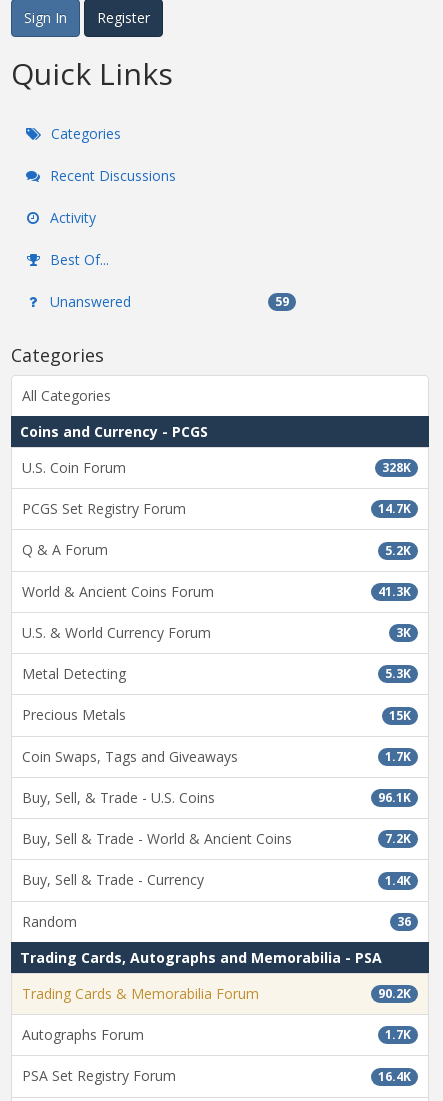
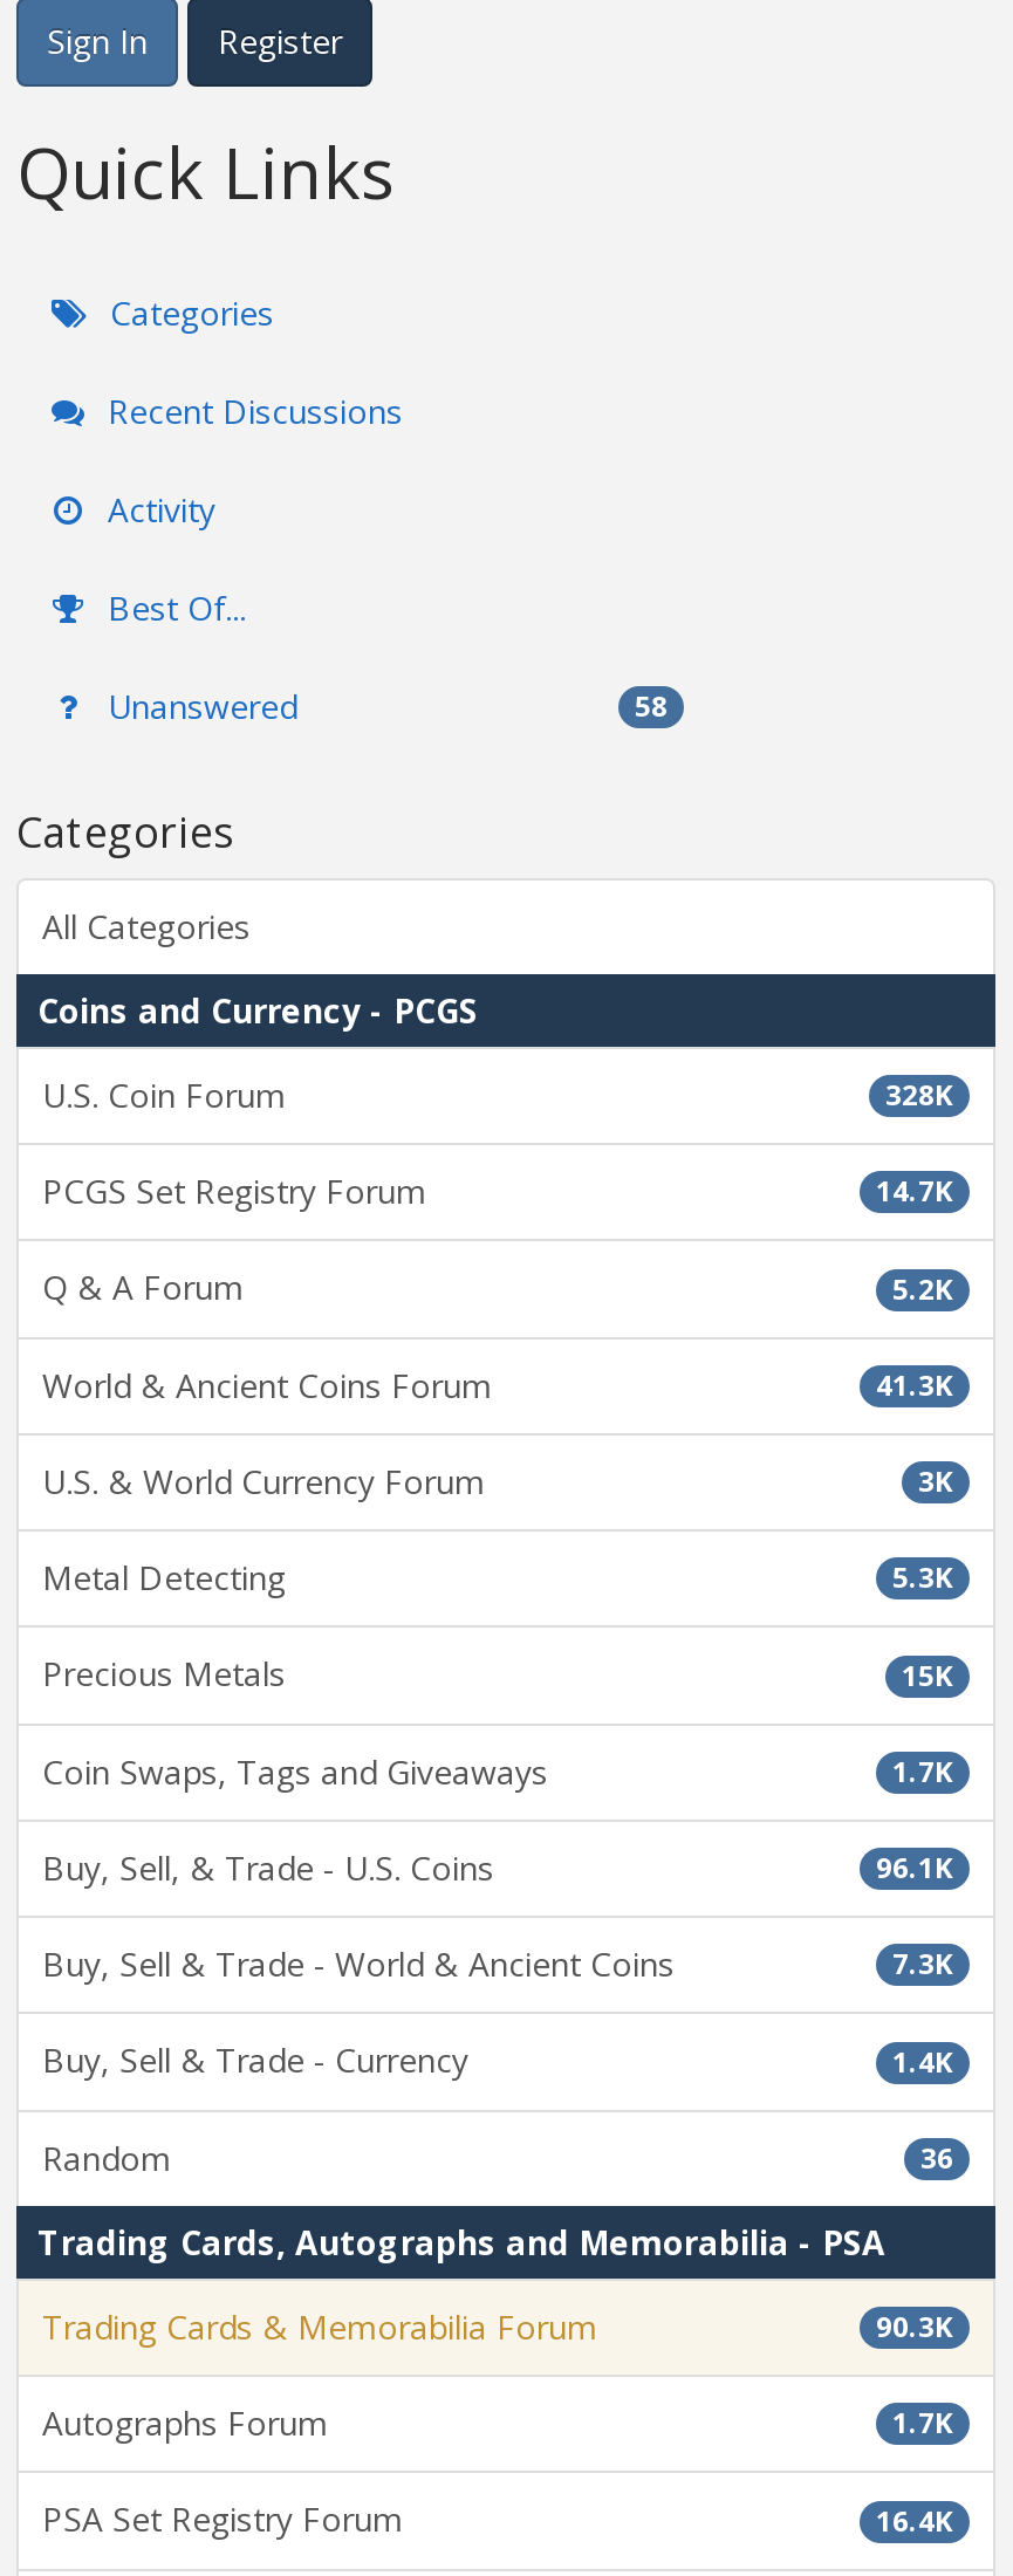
- 59
+ 58

- 7.2K
+ 7.3K

- 90.2K
+ 90.3K
